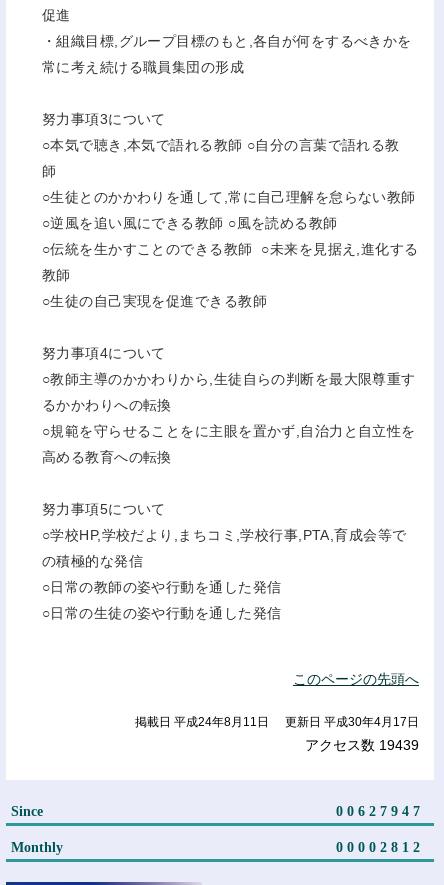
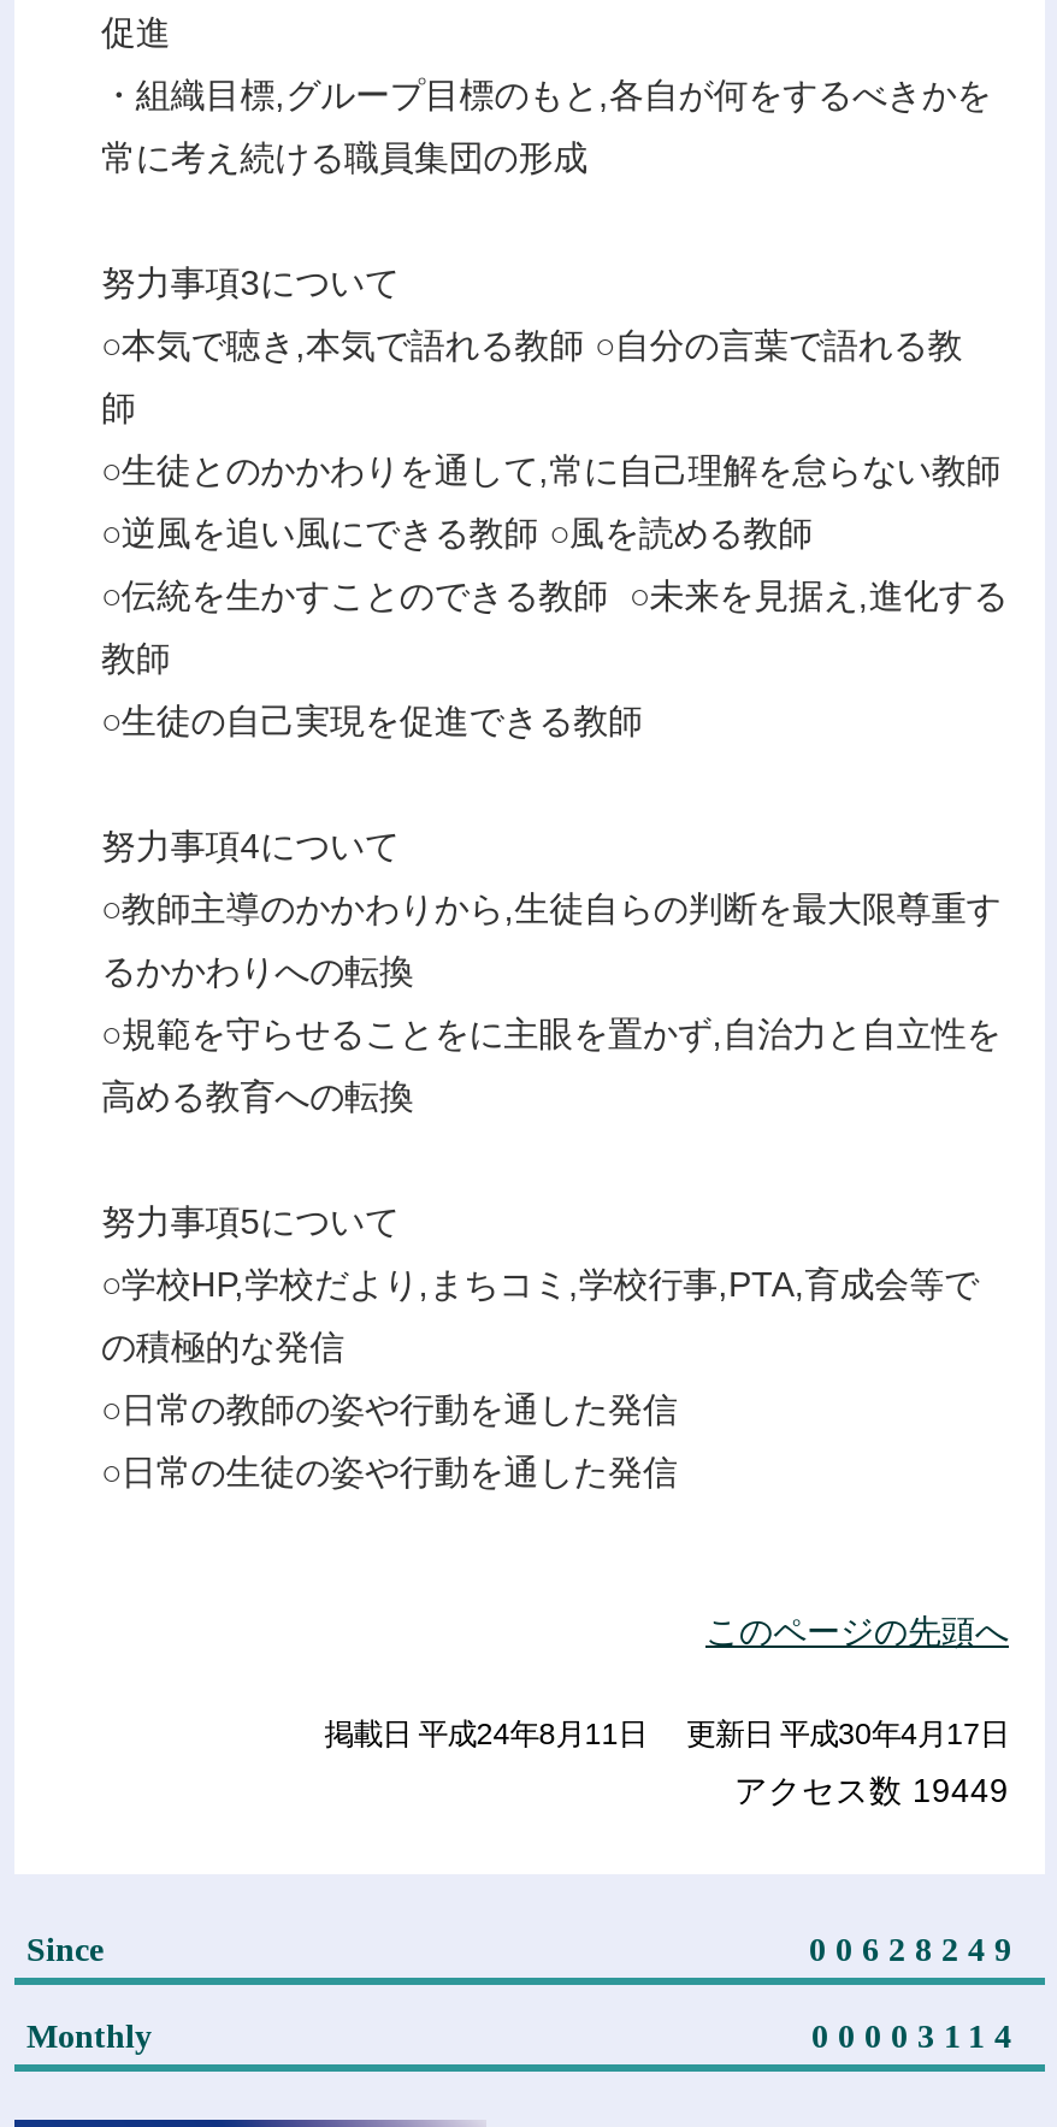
- アクセス数19439
+ アクセス数19449

- 00627947
+ 00628249

- 00002812
+ 00003114
